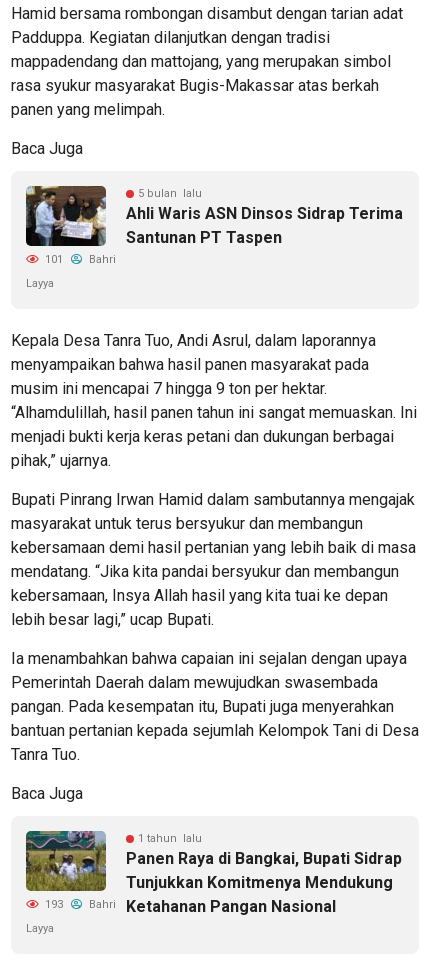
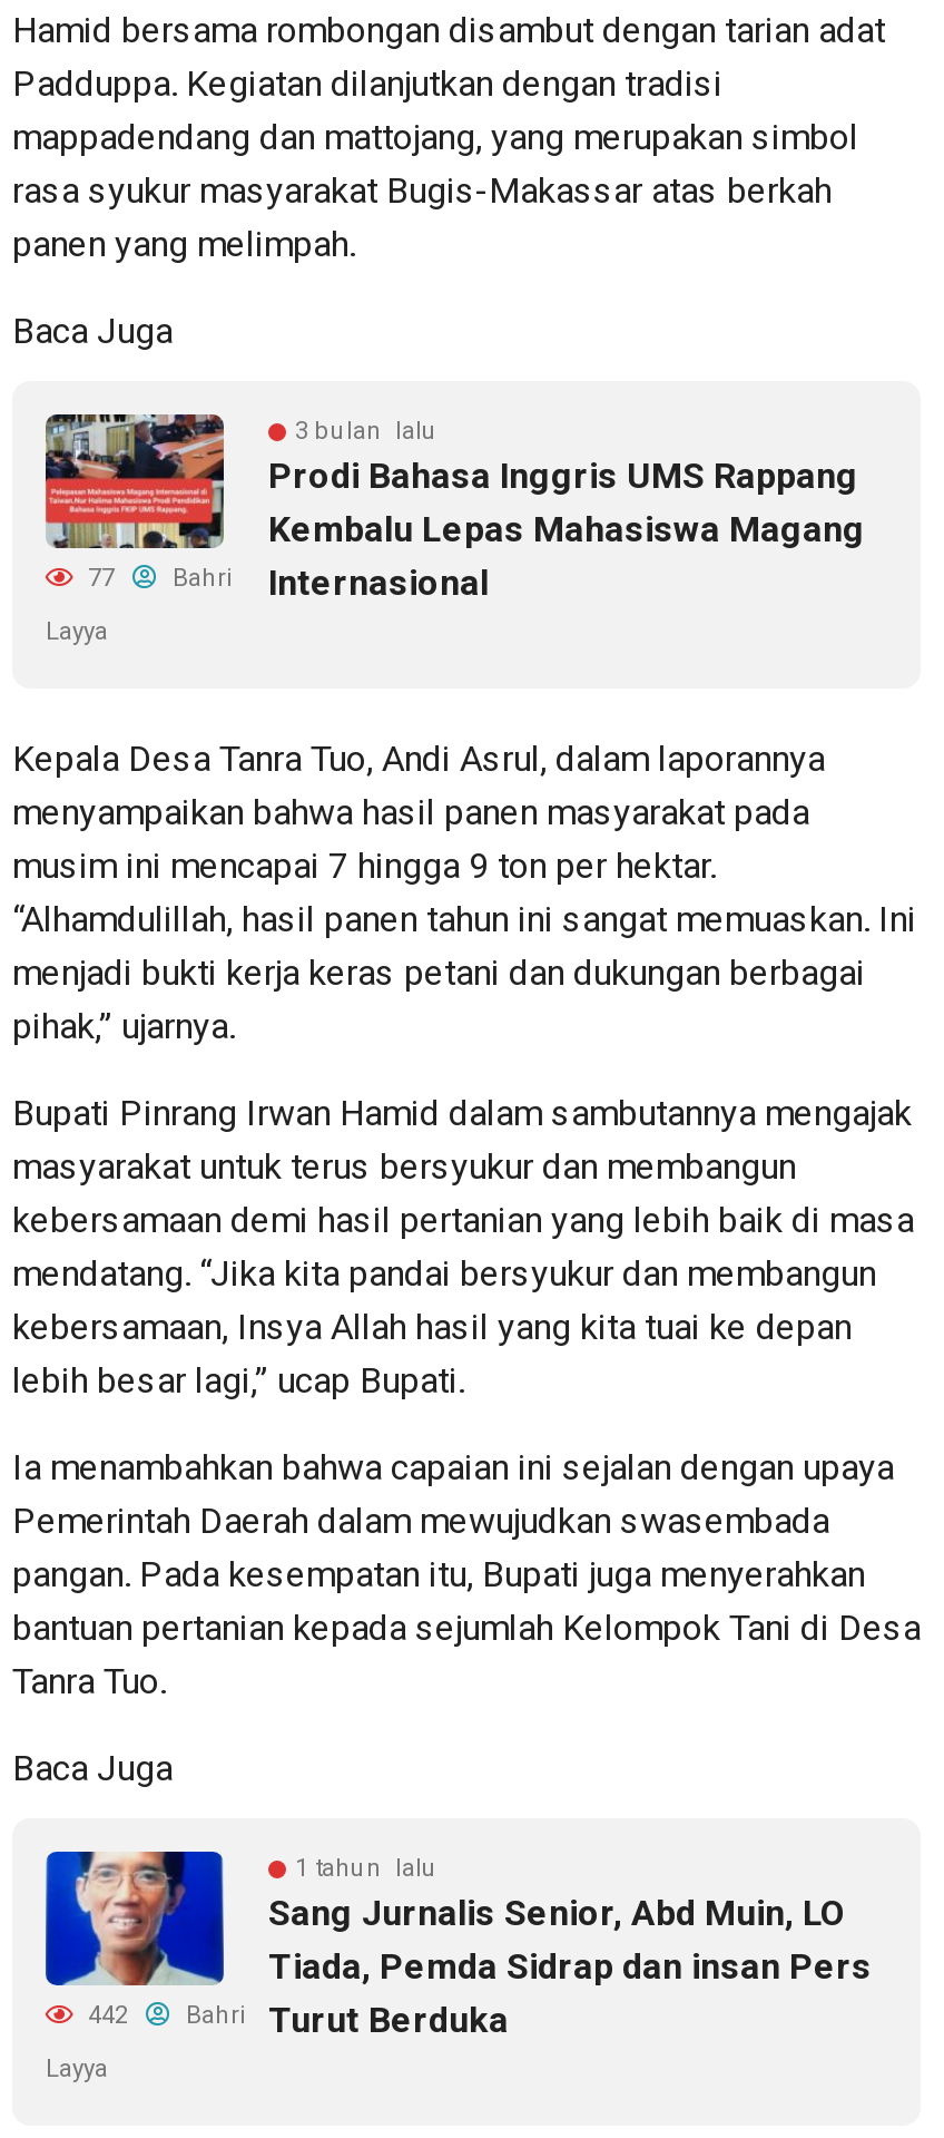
- [image]
- 5 bulan lalu
- Ahli Waris ASN Dinsos Sidrap Terima
- Santunan PT Taspen
- 101
+ [image]
+ 3 bulan lalu
+ Prodi Bahasa Inggris UMS Rappang
+ Kembalu Lepas Mahasiswa Magang
+ Internasional
+ 77

- [image]
- Panen Raya di Bangkai, Bupati Sidrap
- Tunjukkan Komitmenya Mendukung
- Ketahanan Pangan Nasional
- 193
+ [image]
+ Sang Jurnalis Senior, Abd Muin, LO
+ Tiada, Pemda Sidrap dan insan Pers
+ Turut Berduka
+ 442
